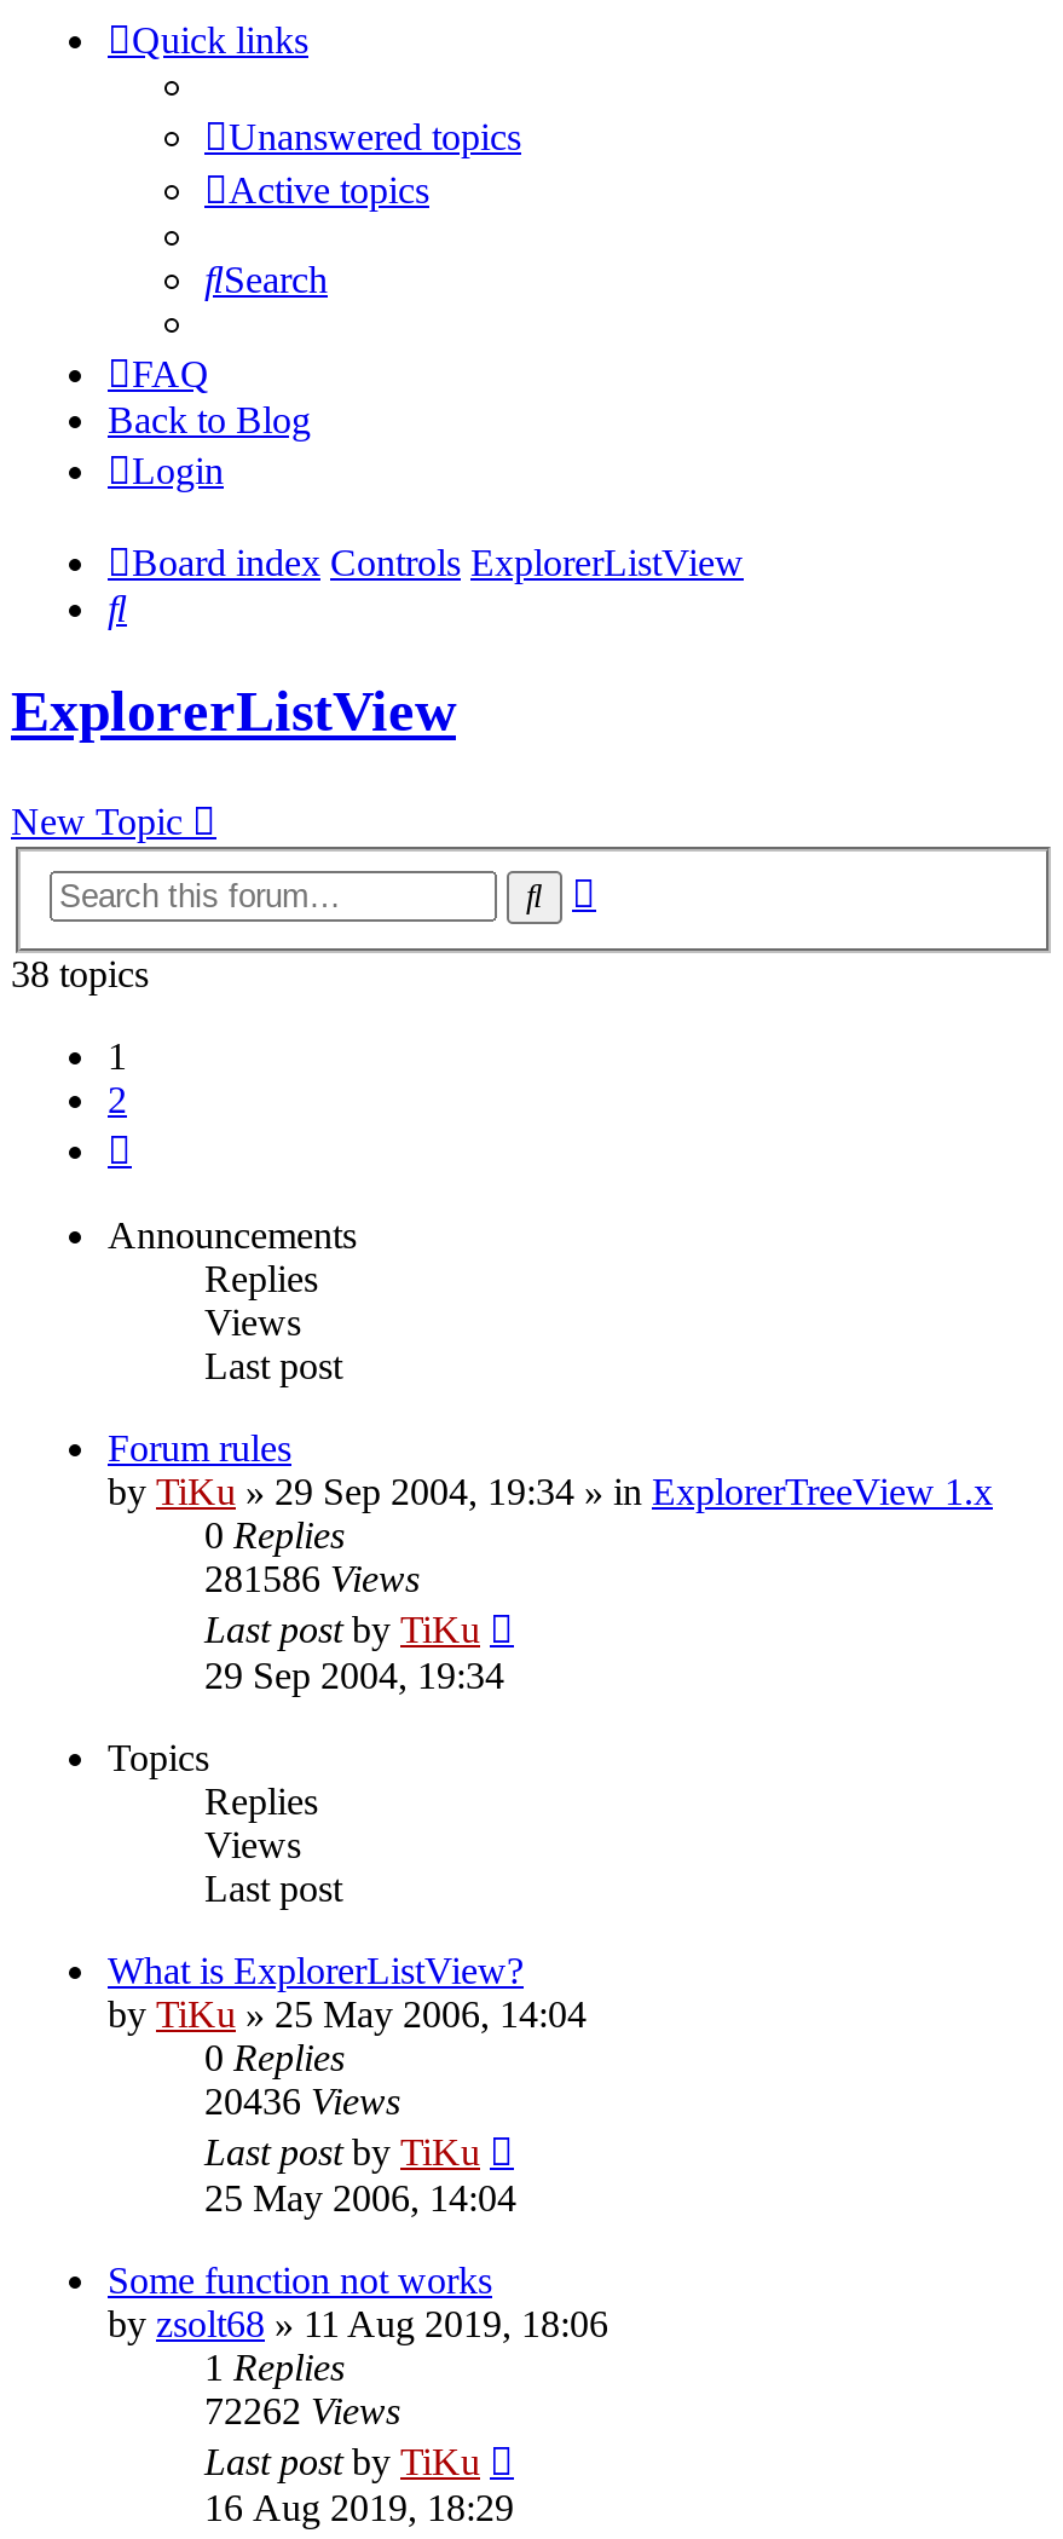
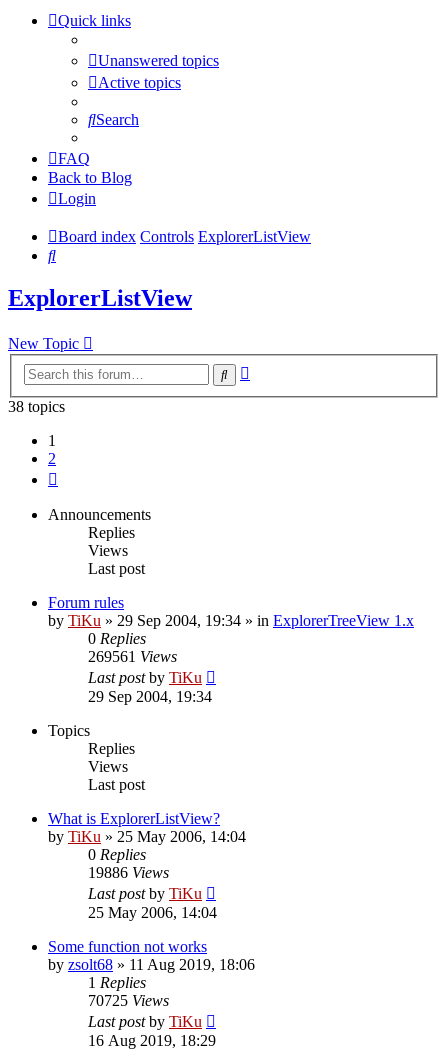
- 281586 Views
+ 269561 Views

- 20436 Views
+ 19886 Views

- 72262 Views
+ 70725 Views
